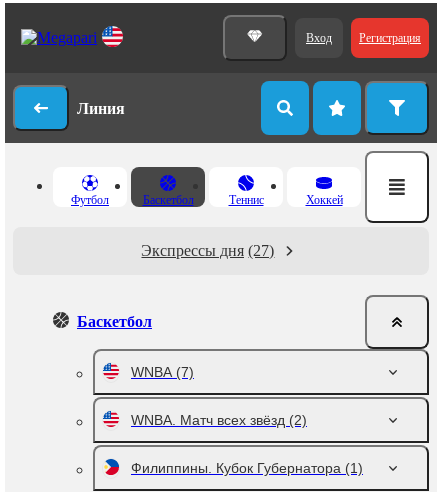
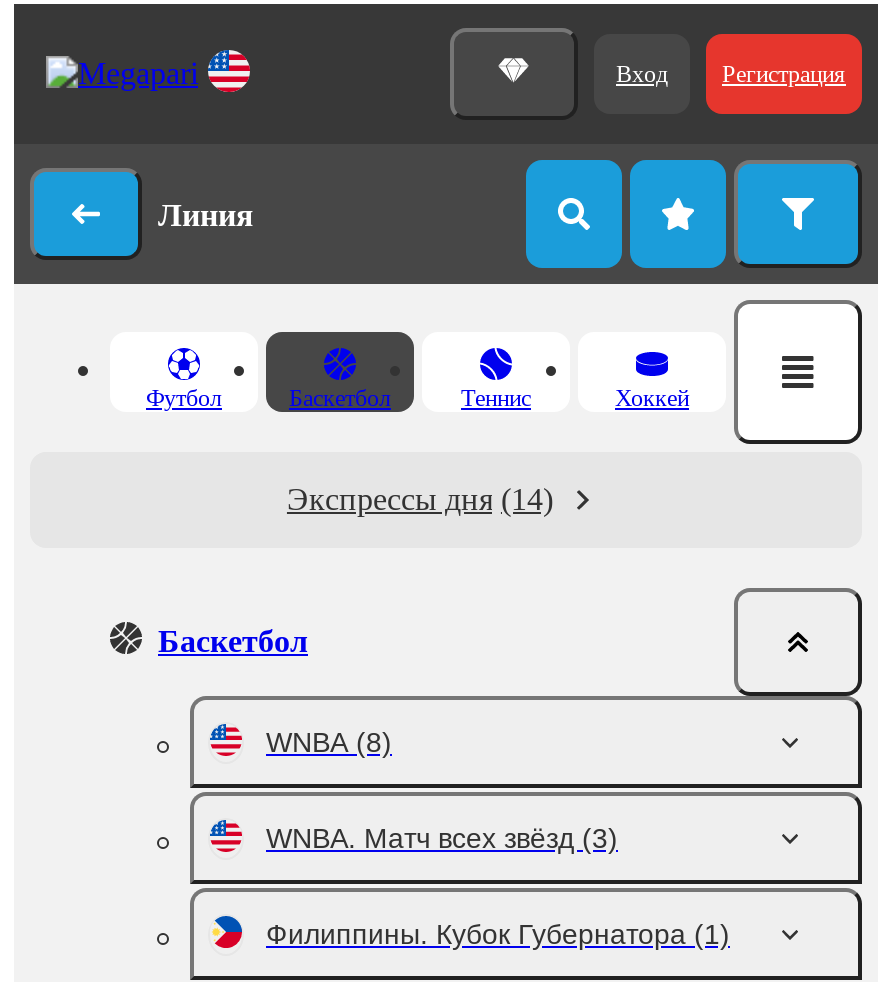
- Экспрессы дня (27)
+ Экспрессы дня (14)

- WNBA (7)
+ WNBA (8)

- WNBA. Матч всех звёзд (2)
+ WNBA. Матч всех звёзд (3)
